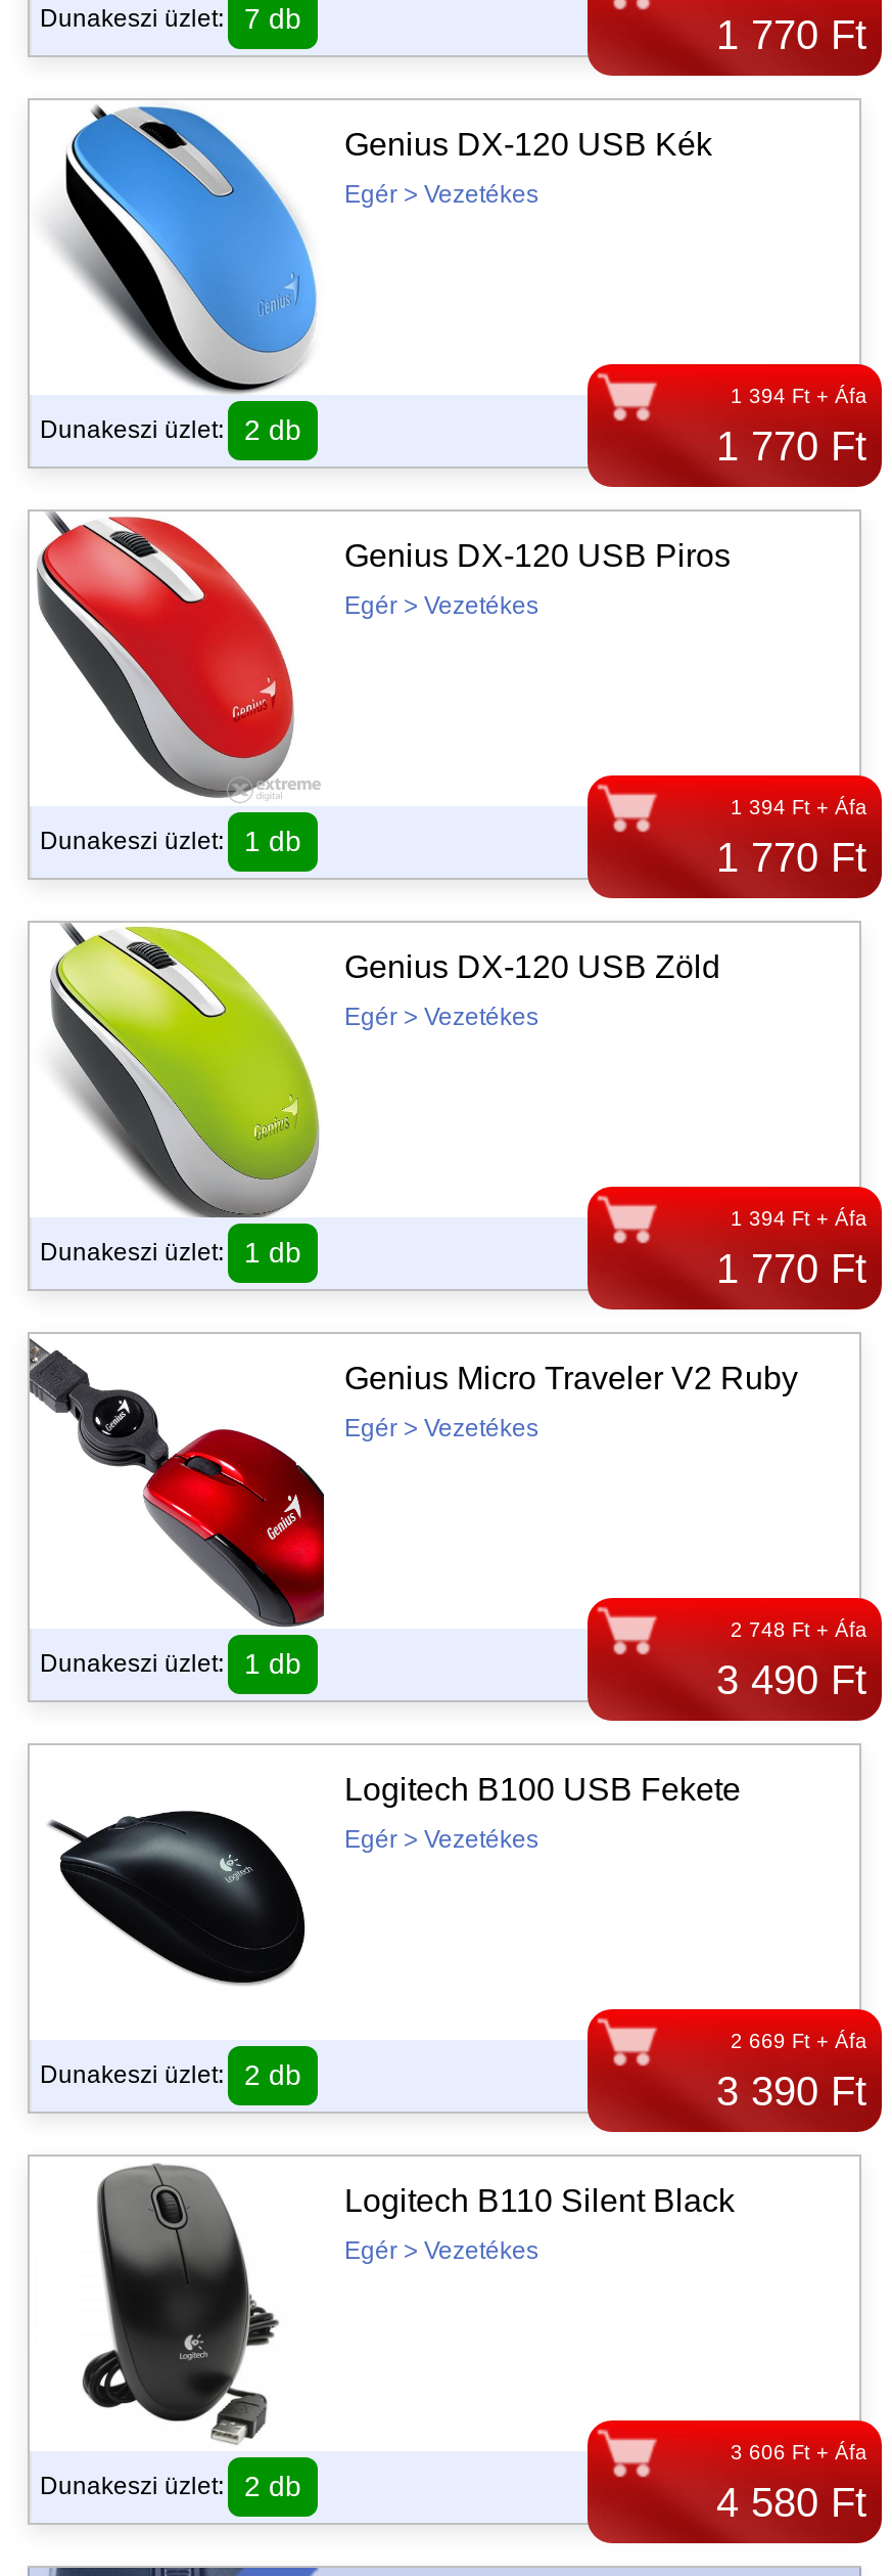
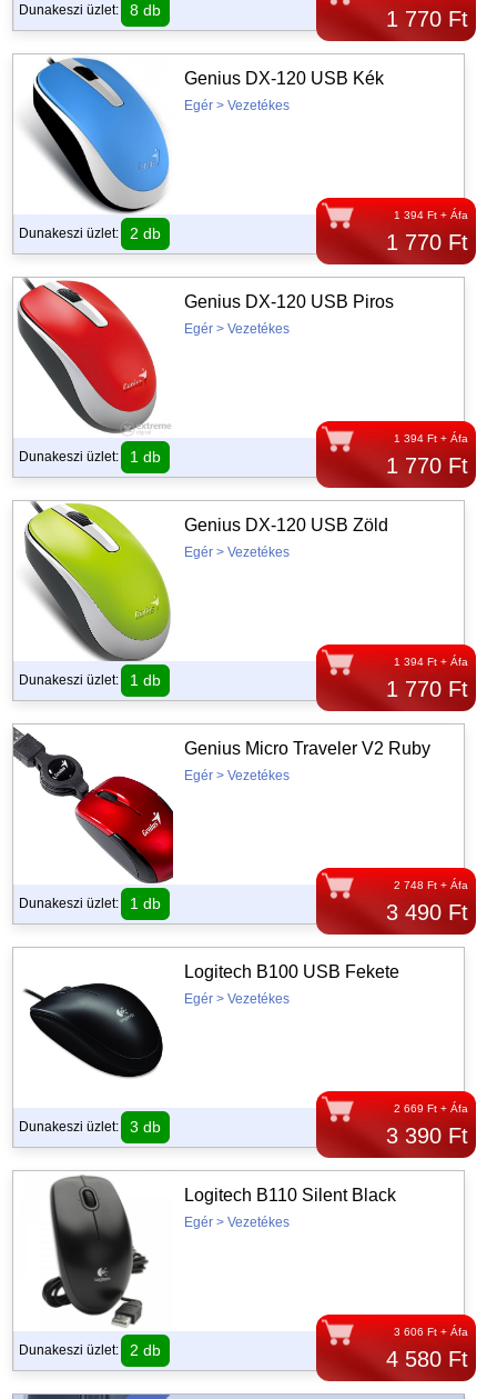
- Dunakeszi üzlet: 7 db
+ Dunakeszi üzlet: 8 db

- Dunakeszi üzlet: 2 db
+ Dunakeszi üzlet: 3 db
